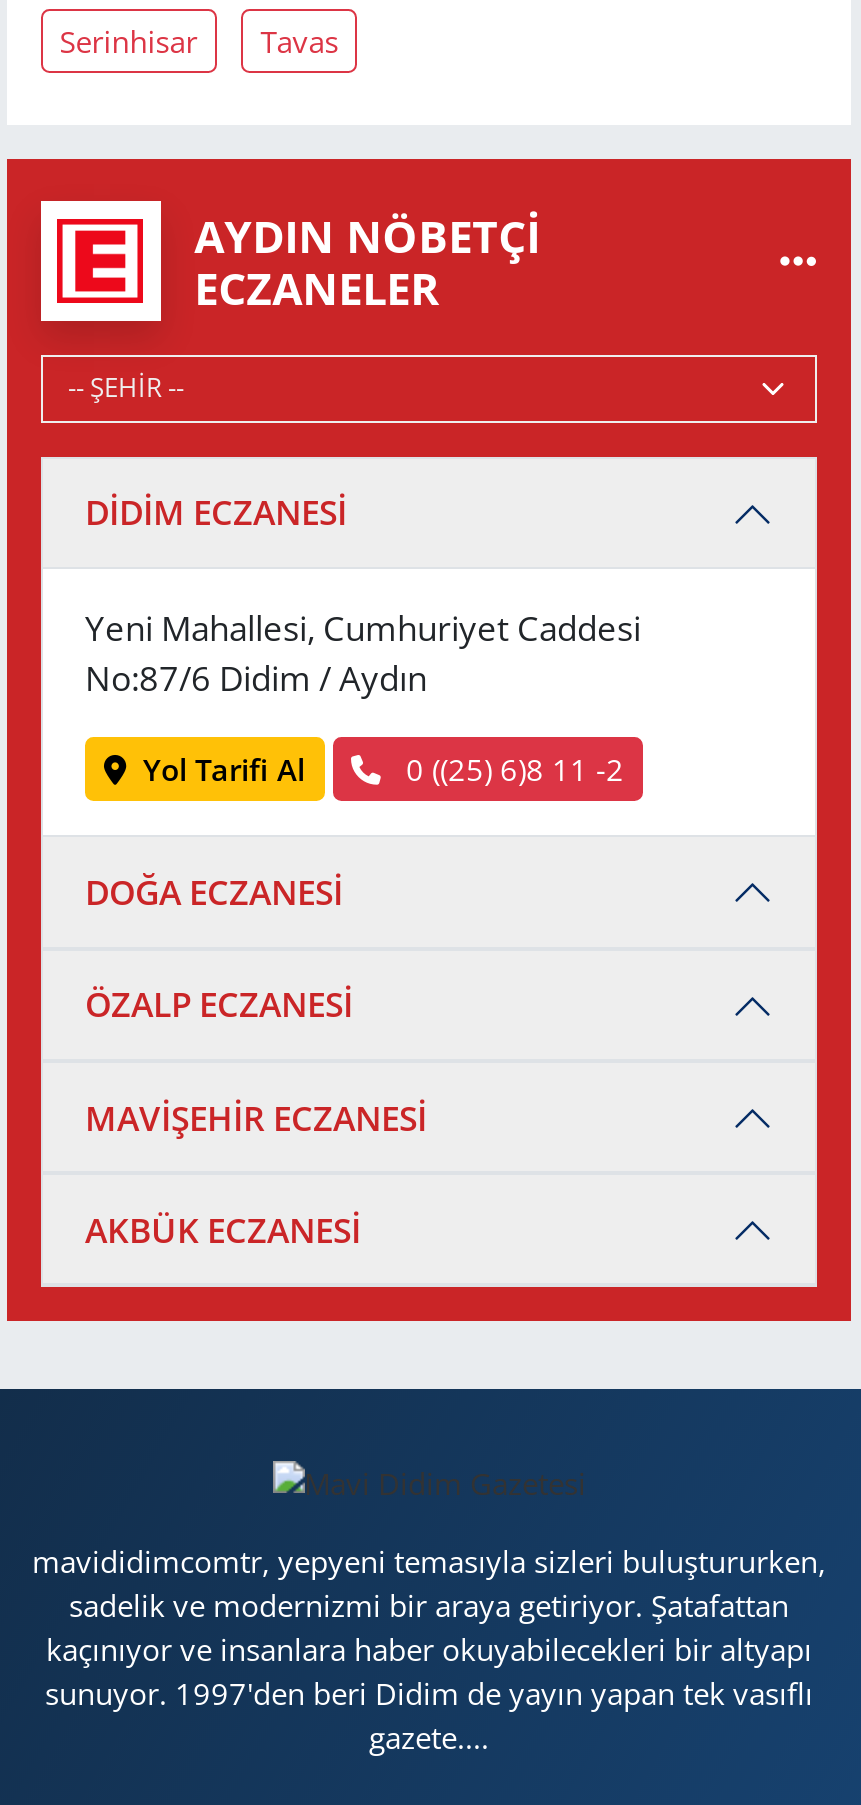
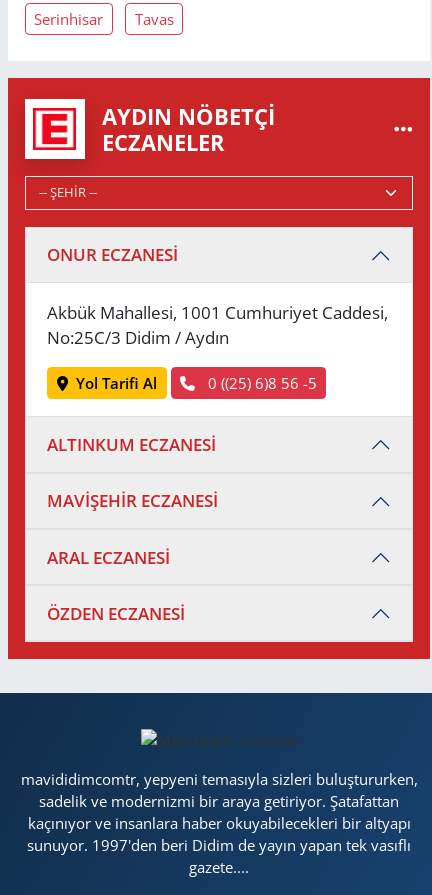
- DİDİM ECZANESİ
+ ONUR ECZANESİ

- Yeni Mahallesi, Cumhuriyet Caddesi
- No:87/6 Didim / Aydın
+ Akbük Mahallesi, 1001 Cumhuriyet Caddesi,
+ No:25C/3 Didim / Aydın

- 0 ((25) 6)8 11 -2
- DOĞA ECZANESİ
- ÖZALP ECZANESİ
+ 0 ((25) 6)8 56 -5
+ ALTINKUM ECZANESİ

moved up: MAVİŞEHİR ECZANESİ

- AKBÜK ECZANESİ
+ ARAL ECZANESİ
+ ÖZDEN ECZANESİ
